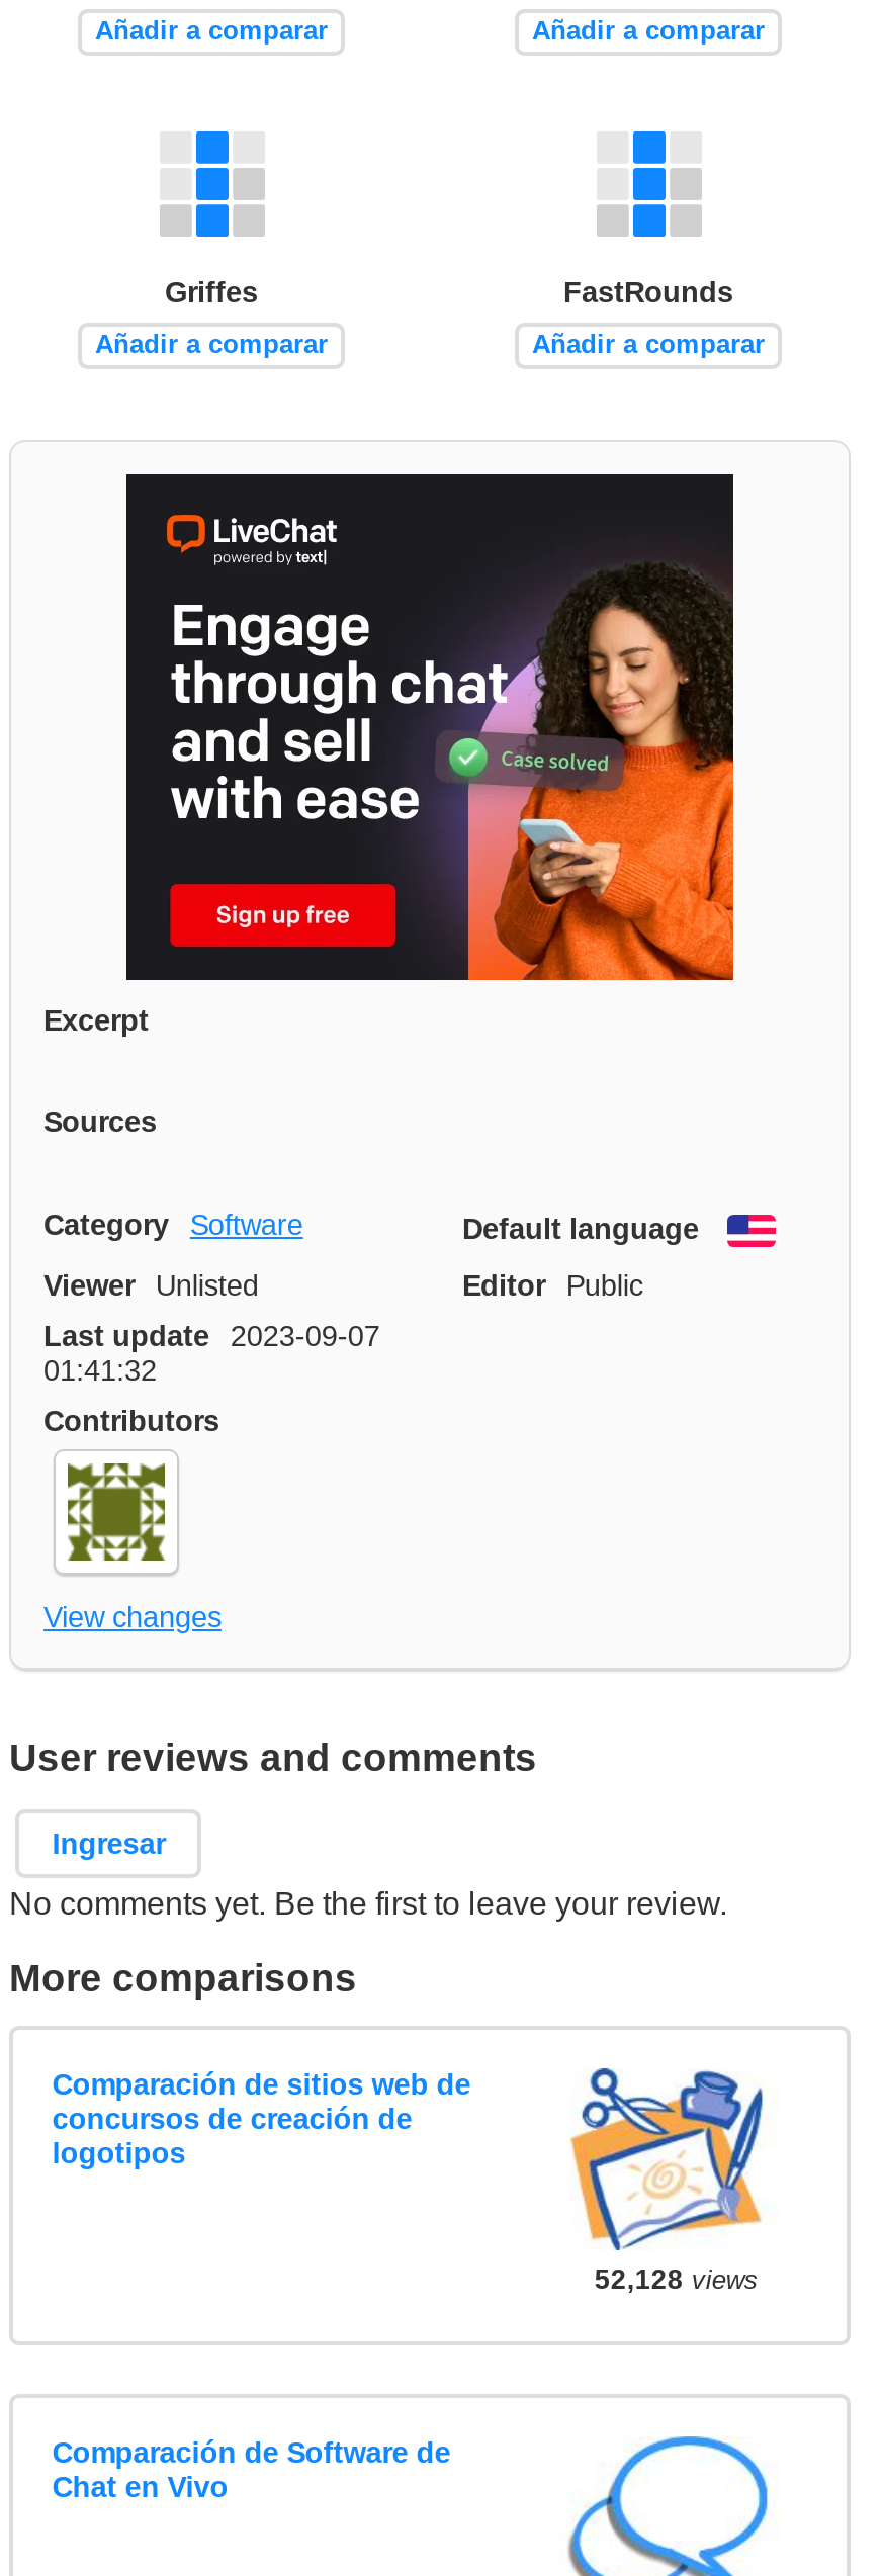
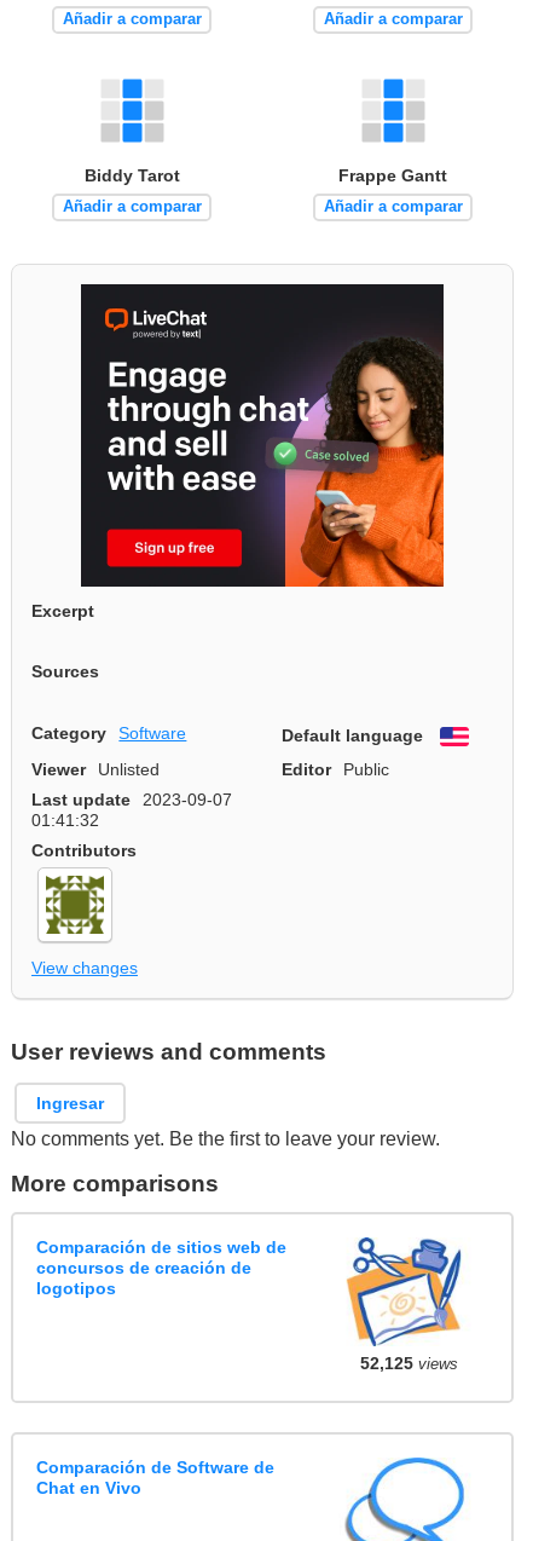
- Griffes
+ Biddy Tarot

- FastRounds
+ Frappe Gantt

- 52,128 views
+ 52,125 views
